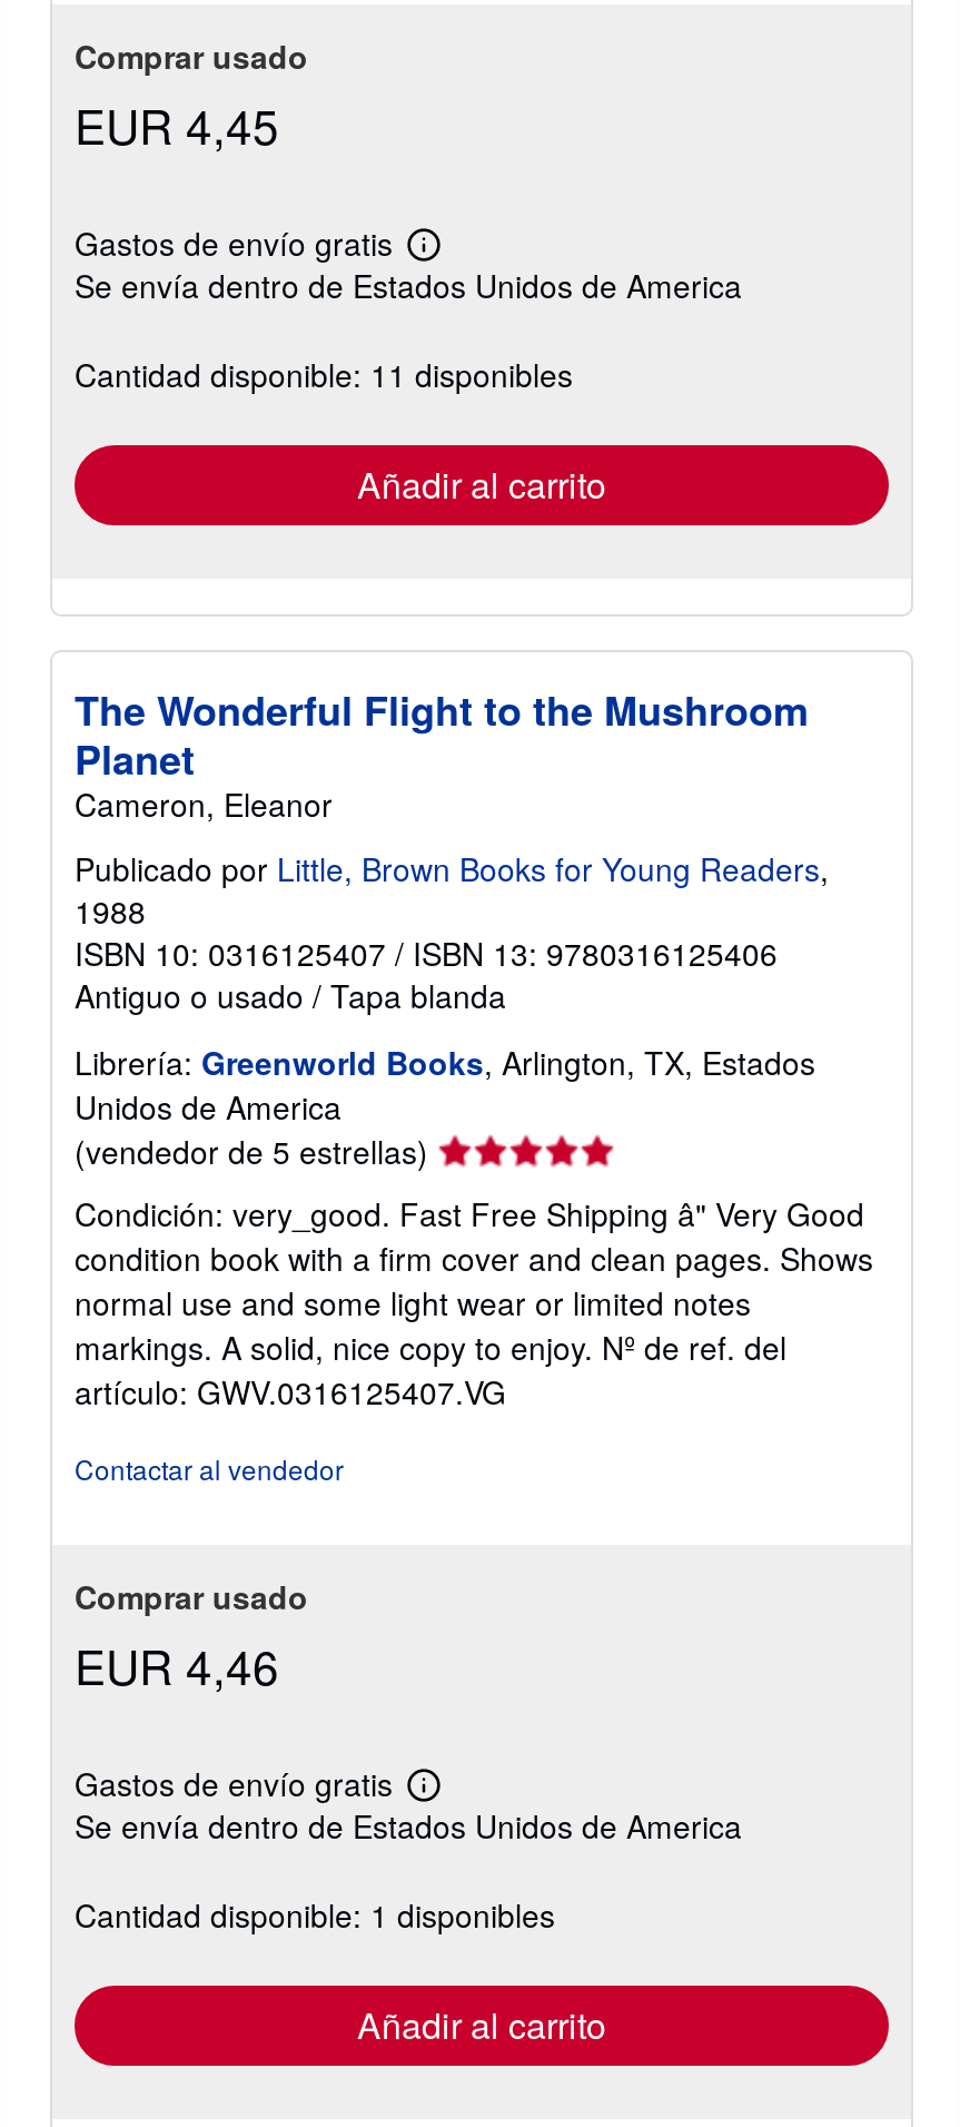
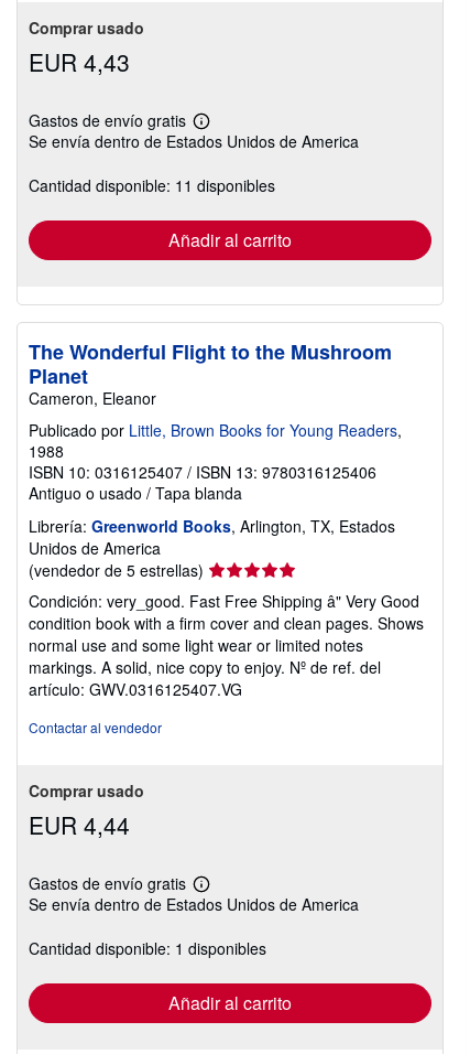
- EUR 4,45
+ EUR 4,43

- EUR 4,46
+ EUR 4,44
